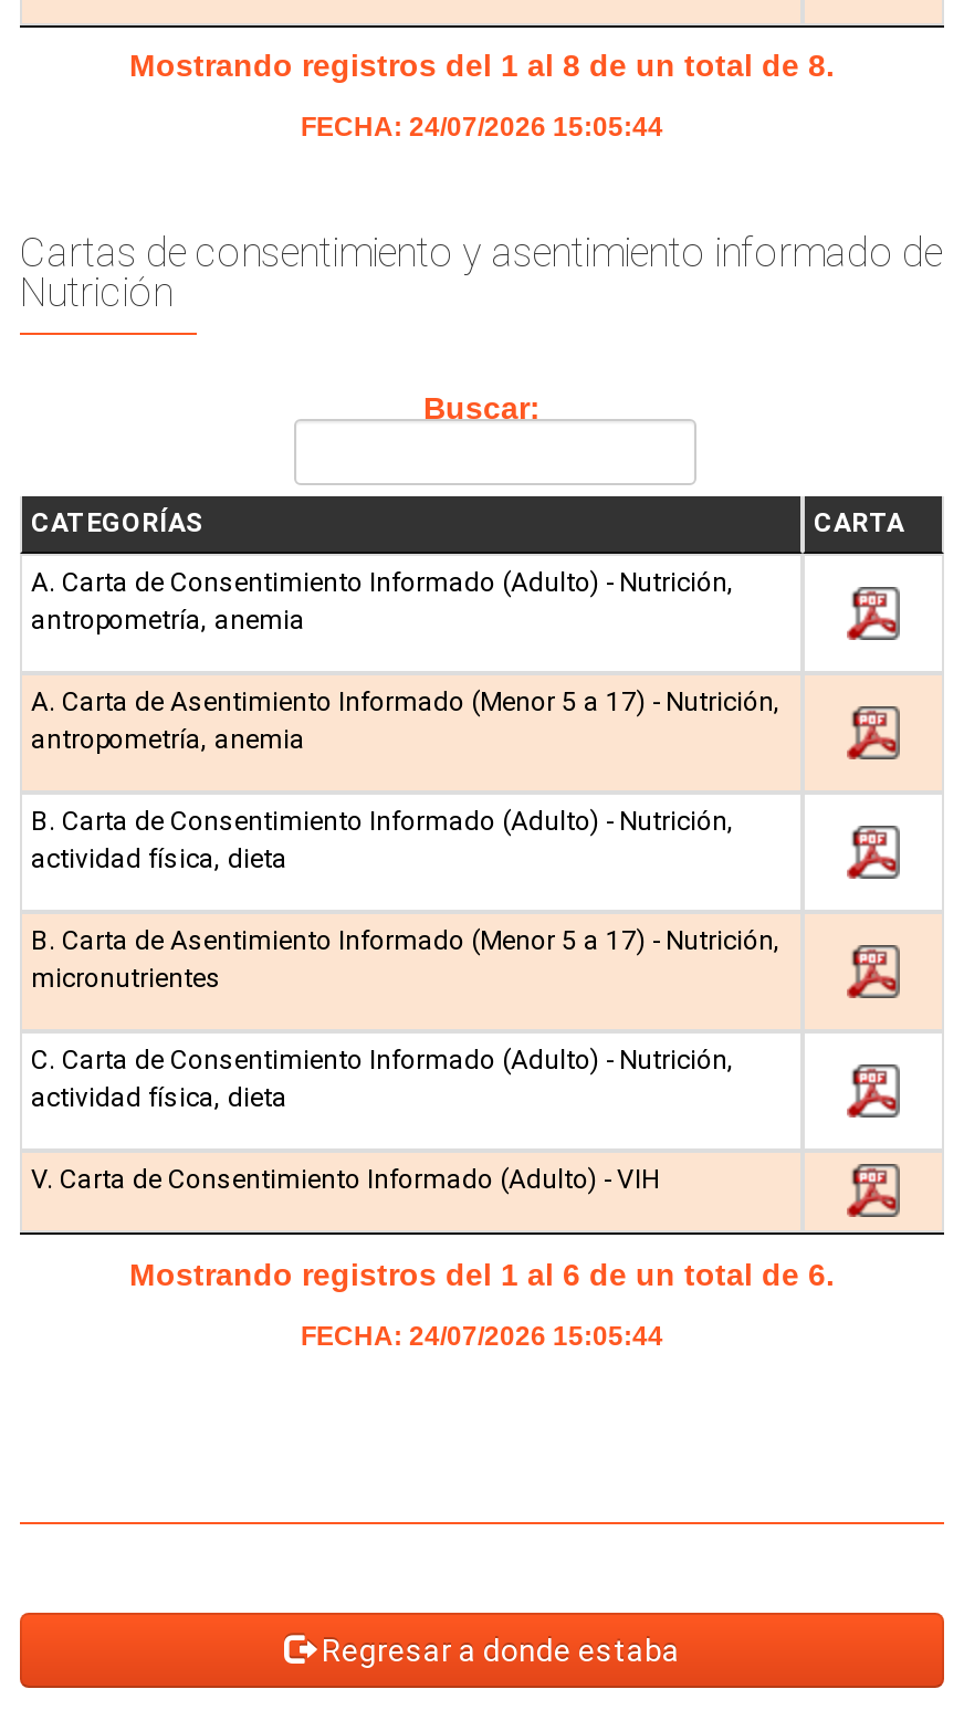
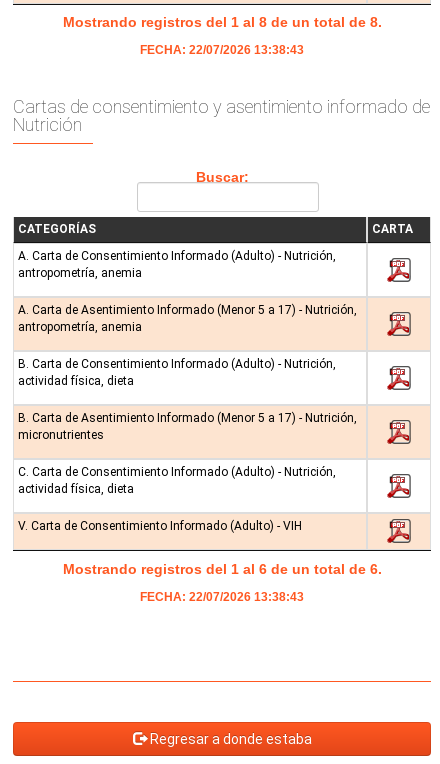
- FECHA: 24/07/2026 15:05:44
+ FECHA: 22/07/2026 13:38:43

- FECHA: 24/07/2026 15:05:44
+ FECHA: 22/07/2026 13:38:43
